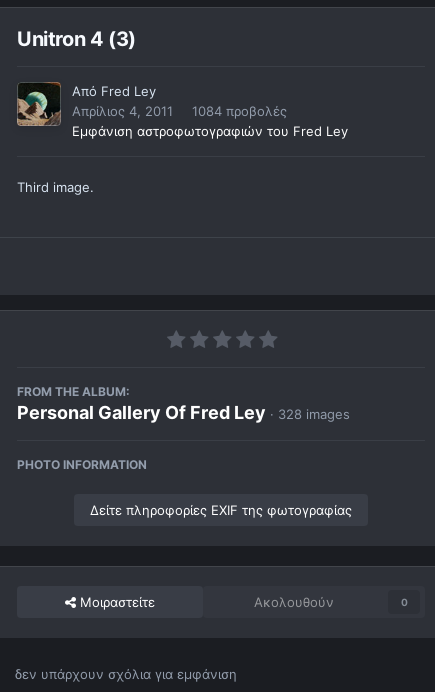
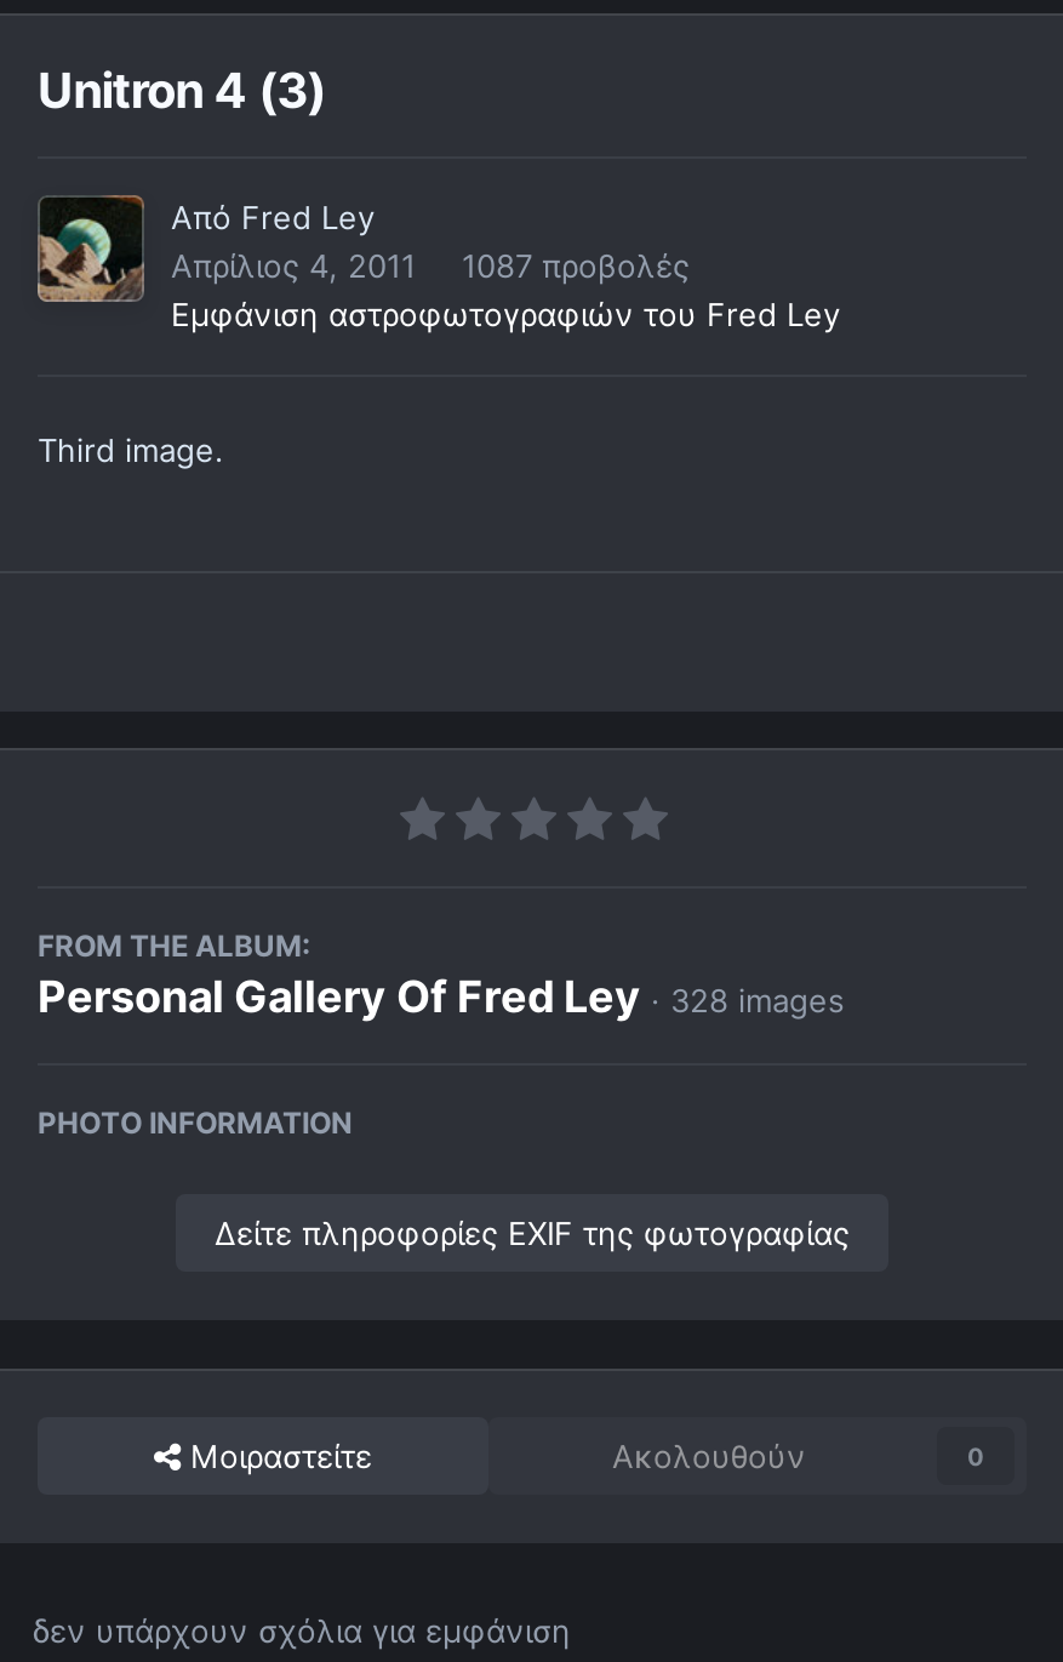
- Απρίλιος 4, 2011 1084 προβολές
+ Απρίλιος 4, 2011 1087 προβολές
